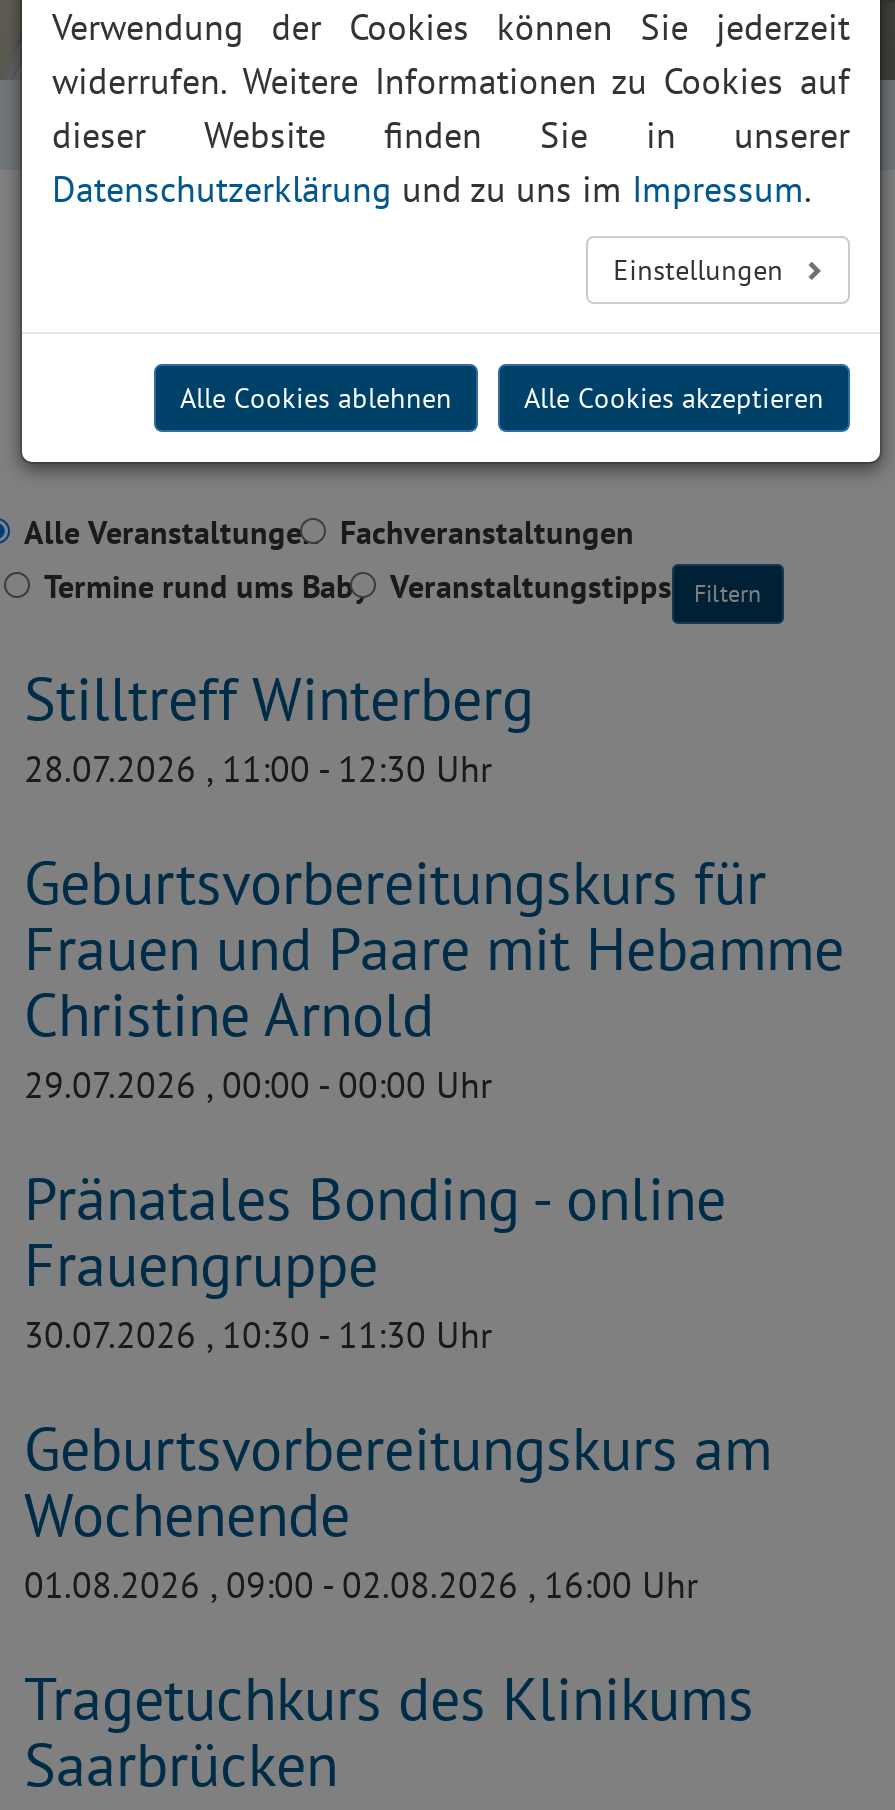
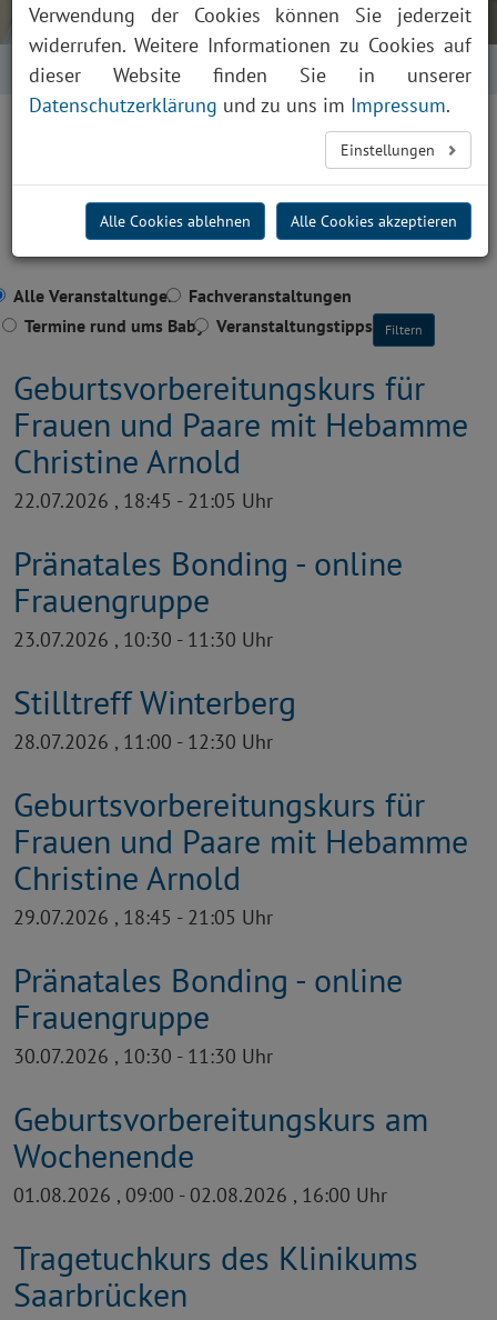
+ Geburtsvorbereitungskurs für
+ Frauen und Paare mit Hebamme
+ Christine Arnold
+ 22.07.2026 , 18:45 - 21:05 Uhr
+ Pränatales Bonding - online
+ Frauengruppe
+ 23.07.2026 , 10:30 - 11:30 Uhr

- 29.07.2026 , 00:00 - 00:00 Uhr
+ 29.07.2026 , 18:45 - 21:05 Uhr
